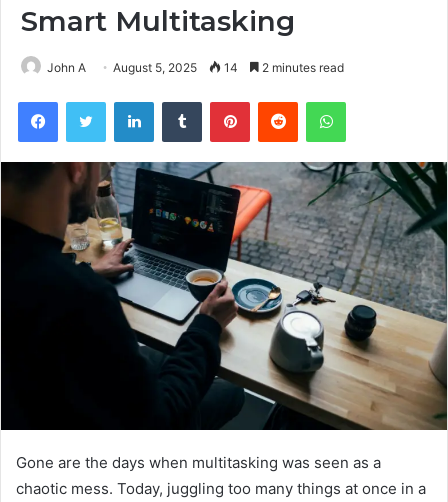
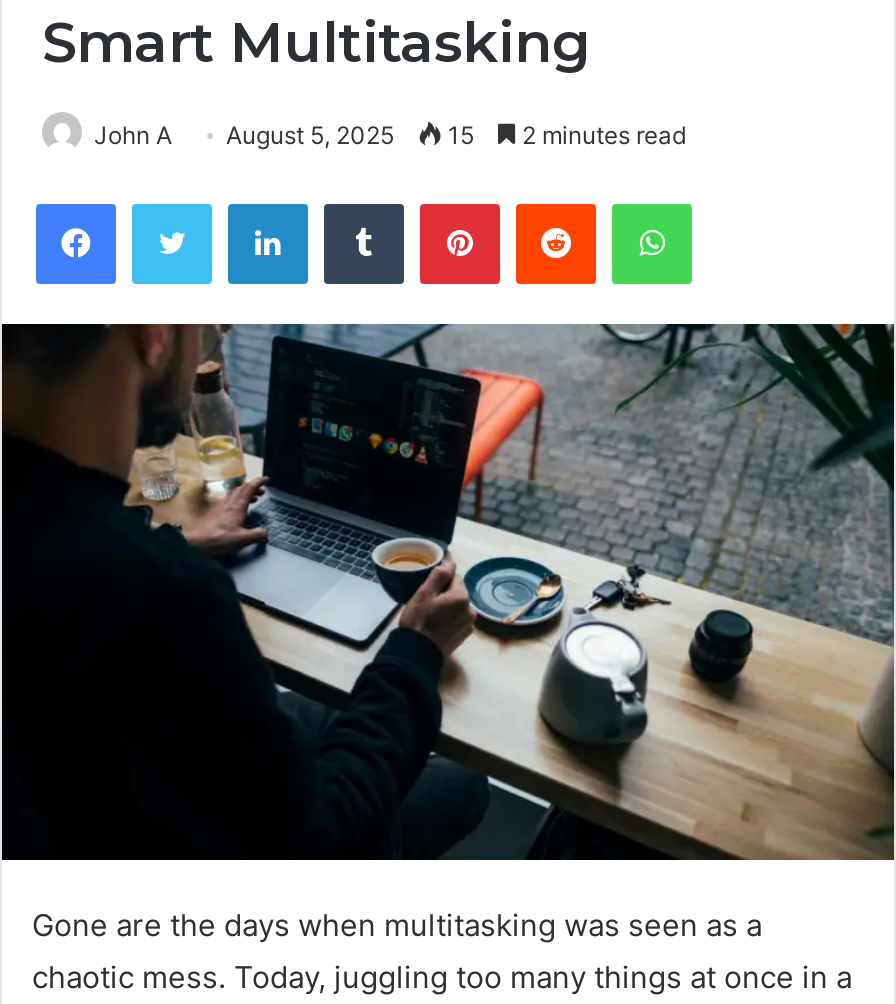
- John A August 5, 2025 14 2 minutes read
+ John A August 5, 2025 15 2 minutes read
